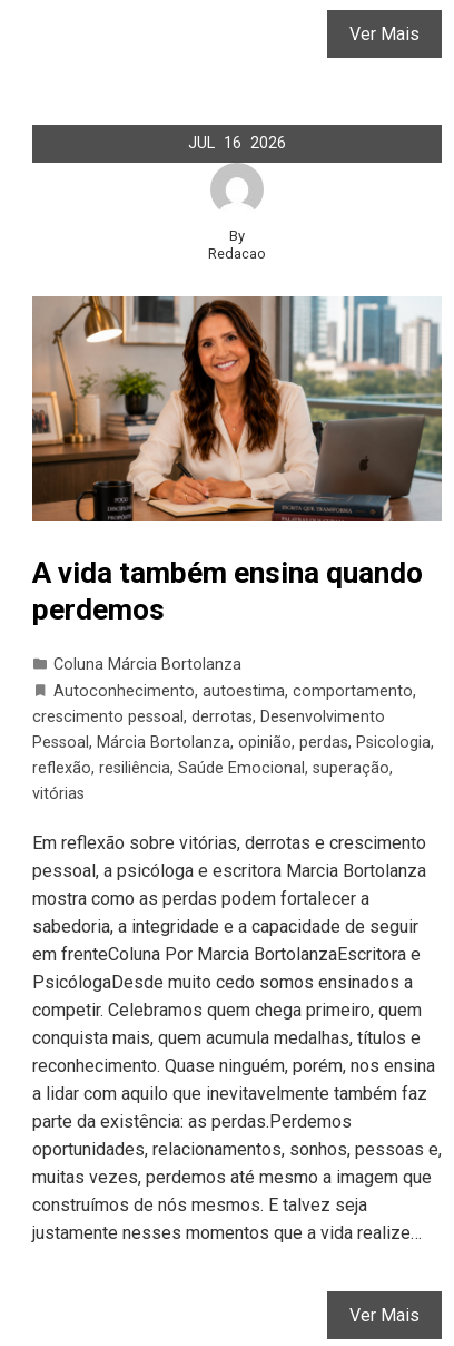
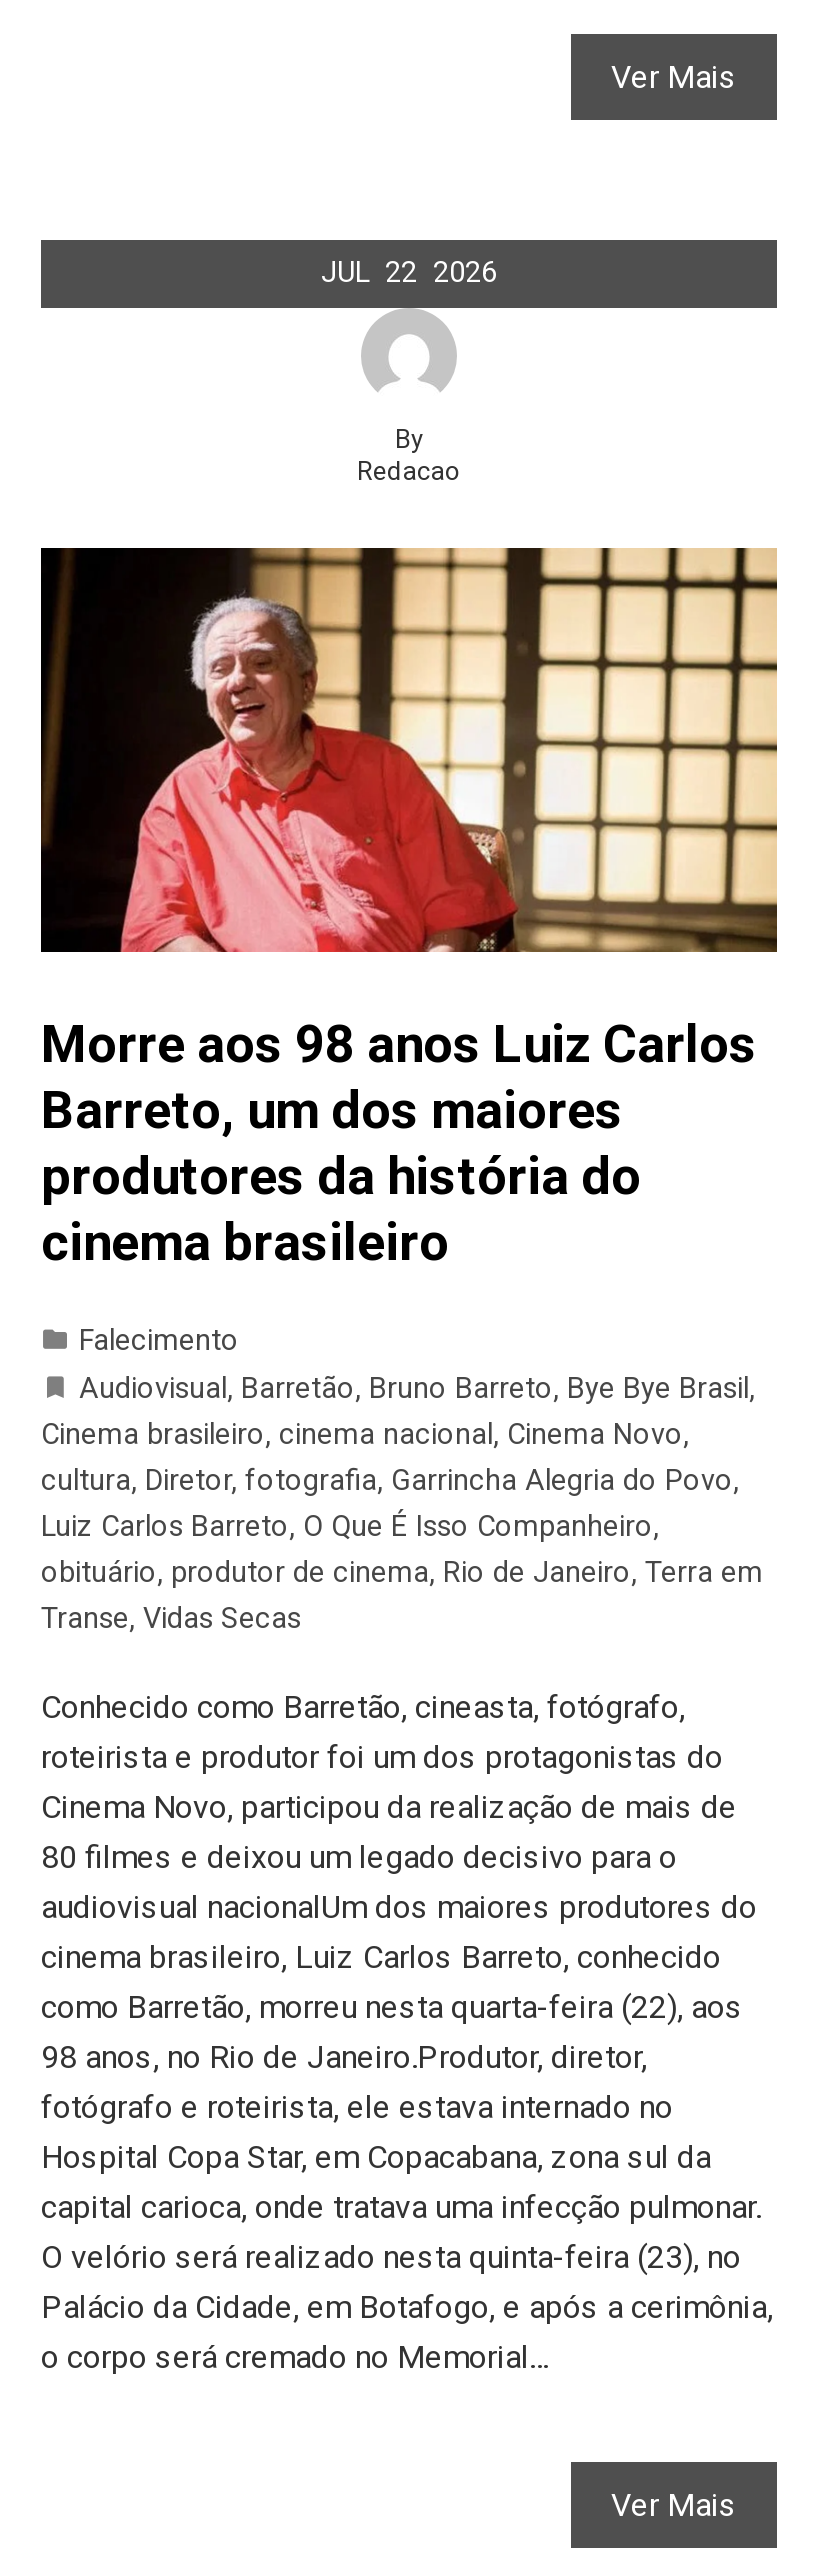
- JUL 16 2026
+ JUL 22 2026

- [image]
+ [image]

- A vida também ensina quando
- perdemos
+ Morre aos 98 anos Luiz Carlos
+ Barreto, um dos maiores
+ produtores da história do
+ cinema brasileiro

- Coluna Márcia Bortolanza
- Autoconhecimento, autoestima, comportamento,
- crescimento pessoal, derrotas, Desenvolvimento
- Pessoal, Márcia Bortolanza, opinião, perdas, Psicologia,
- reflexão, resiliência, Saúde Emocional, superação,
- vitórias
+ Falecimento
+ Audiovisual, Barretão, Bruno Barreto, Bye Bye Brasil,
+ Cinema brasileiro, cinema nacional, Cinema Novo,
+ cultura, Diretor, fotografia, Garrincha Alegria do Povo,
+ Luiz Carlos Barreto, O Que É Isso Companheiro,
+ obituário, produtor de cinema, Rio de Janeiro, Terra em
+ Transe, Vidas Secas

- Em reflexão sobre vitórias, derrotas e crescimento
- pessoal, a psicóloga e escritora Marcia Bortolanza
- mostra como as perdas podem fortalecer a
- sabedoria, a integridade e a capacidade de seguir
- em frenteColuna Por Marcia BortolanzaEscritora e
- PsicólogaDesde muito cedo somos ensinados a
- competir. Celebramos quem chega primeiro, quem
- conquista mais, quem acumula medalhas, títulos e
- reconhecimento. Quase ninguém, porém, nos ensina
- a lidar com aquilo que inevitavelmente também faz
- parte da existência: as perdas.Perdemos
- oportunidades, relacionamentos, sonhos, pessoas e,
- muitas vezes, perdemos até mesmo a imagem que
- construímos de nós mesmos. E talvez seja
- justamente nesses momentos que a vida realize…
+ Conhecido como Barretão, cineasta, fotógrafo,
+ roteirista e produtor foi um dos protagonistas do
+ Cinema Novo, participou da realização de mais de
+ 80 filmes e deixou um legado decisivo para o
+ audiovisual nacionalUm dos maiores produtores do
+ cinema brasileiro, Luiz Carlos Barreto, conhecido
+ como Barretão, morreu nesta quarta-feira (22), aos
+ 98 anos, no Rio de Janeiro.Produtor, diretor,
+ fotógrafo e roteirista, ele estava internado no
+ Hospital Copa Star, em Copacabana, zona sul da
+ capital carioca, onde tratava uma infecção pulmonar.
+ O velório será realizado nesta quinta-feira (23), no
+ Palácio da Cidade, em Botafogo, e após a cerimônia,
+ o corpo será cremado no Memorial…
